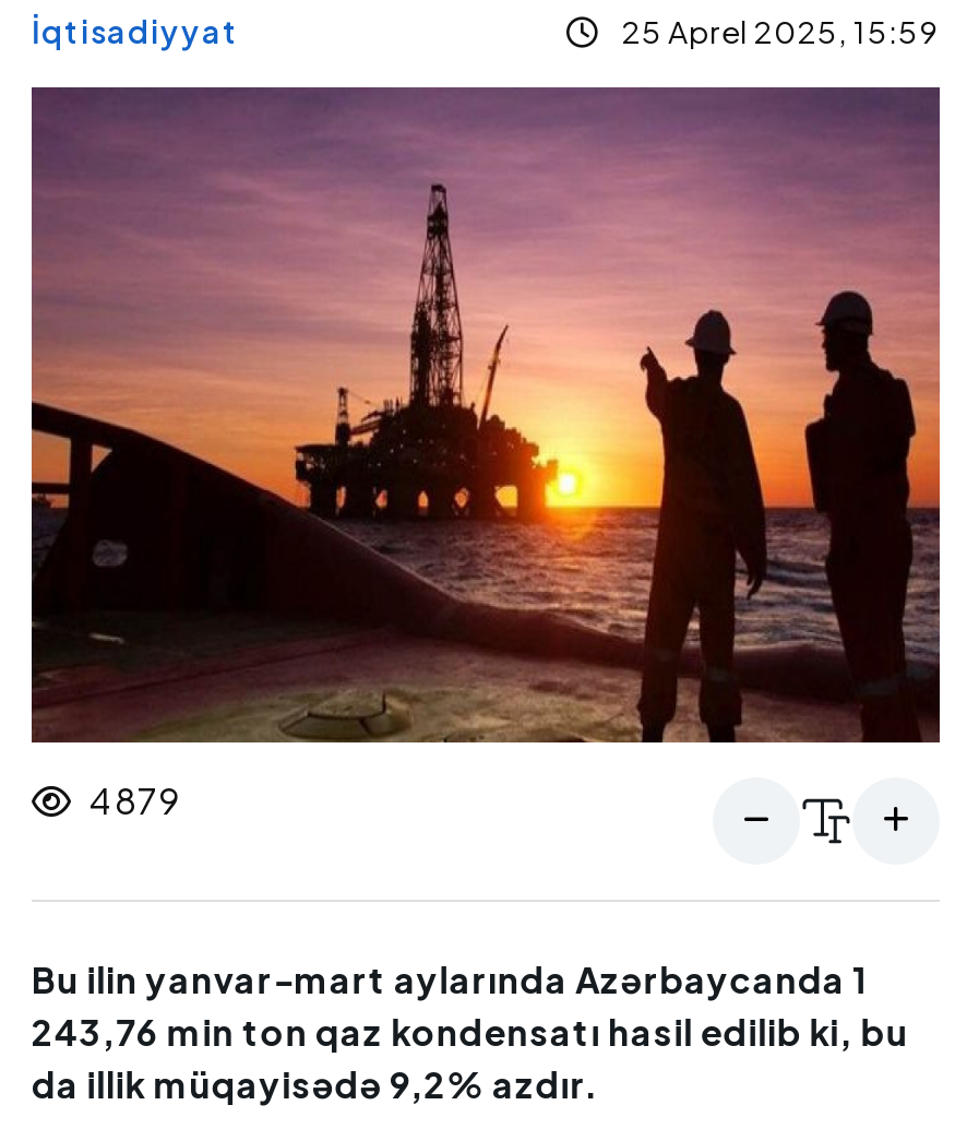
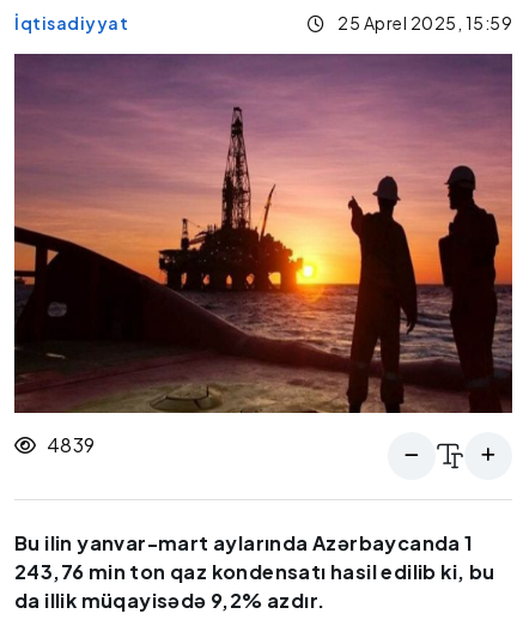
- 4879
+ 4839
